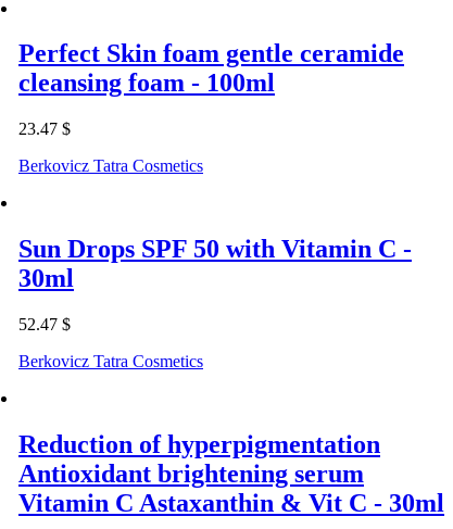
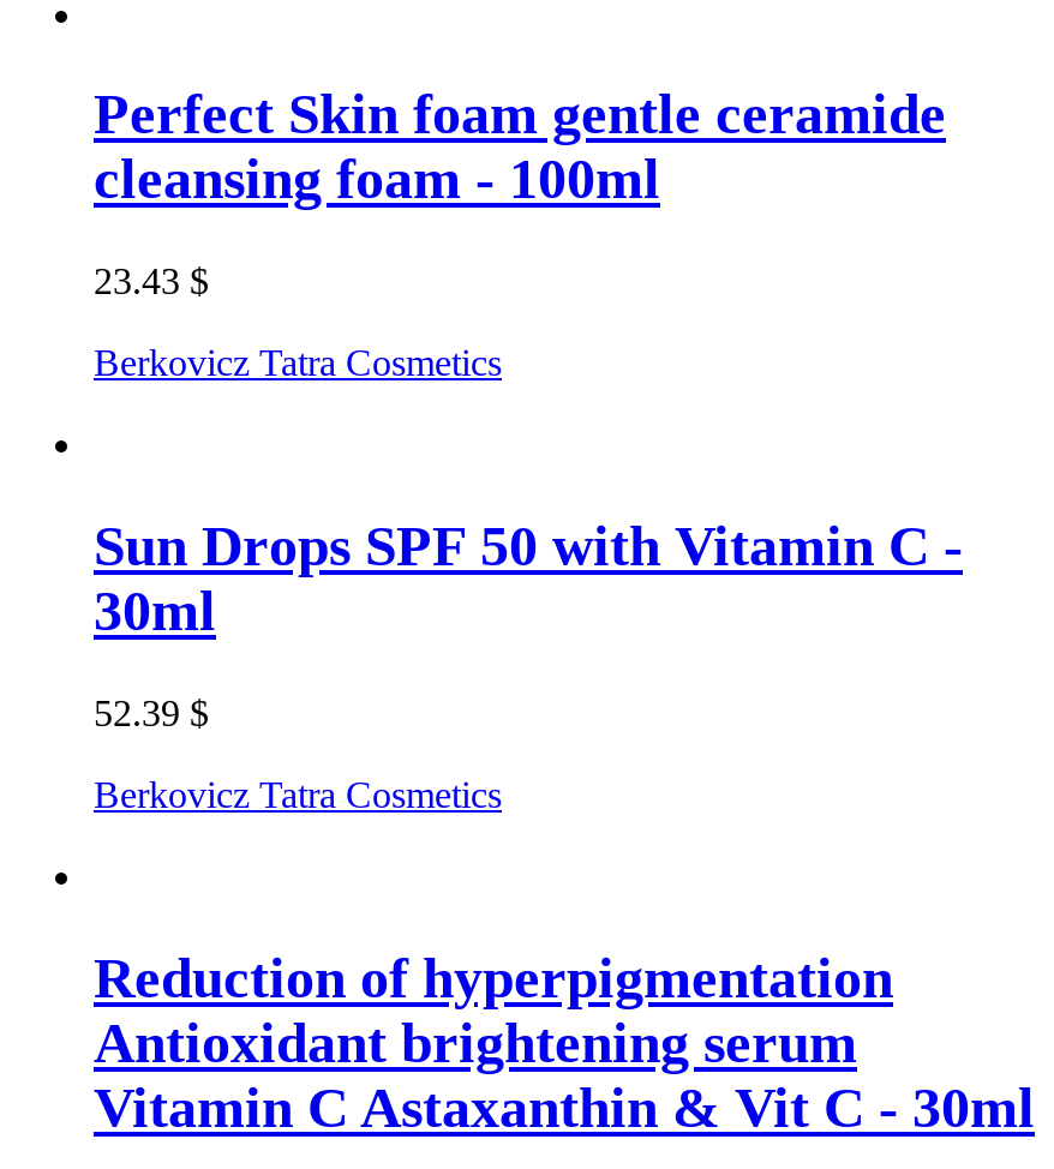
- 23.47 $
+ 23.43 $

- 52.47 $
+ 52.39 $
